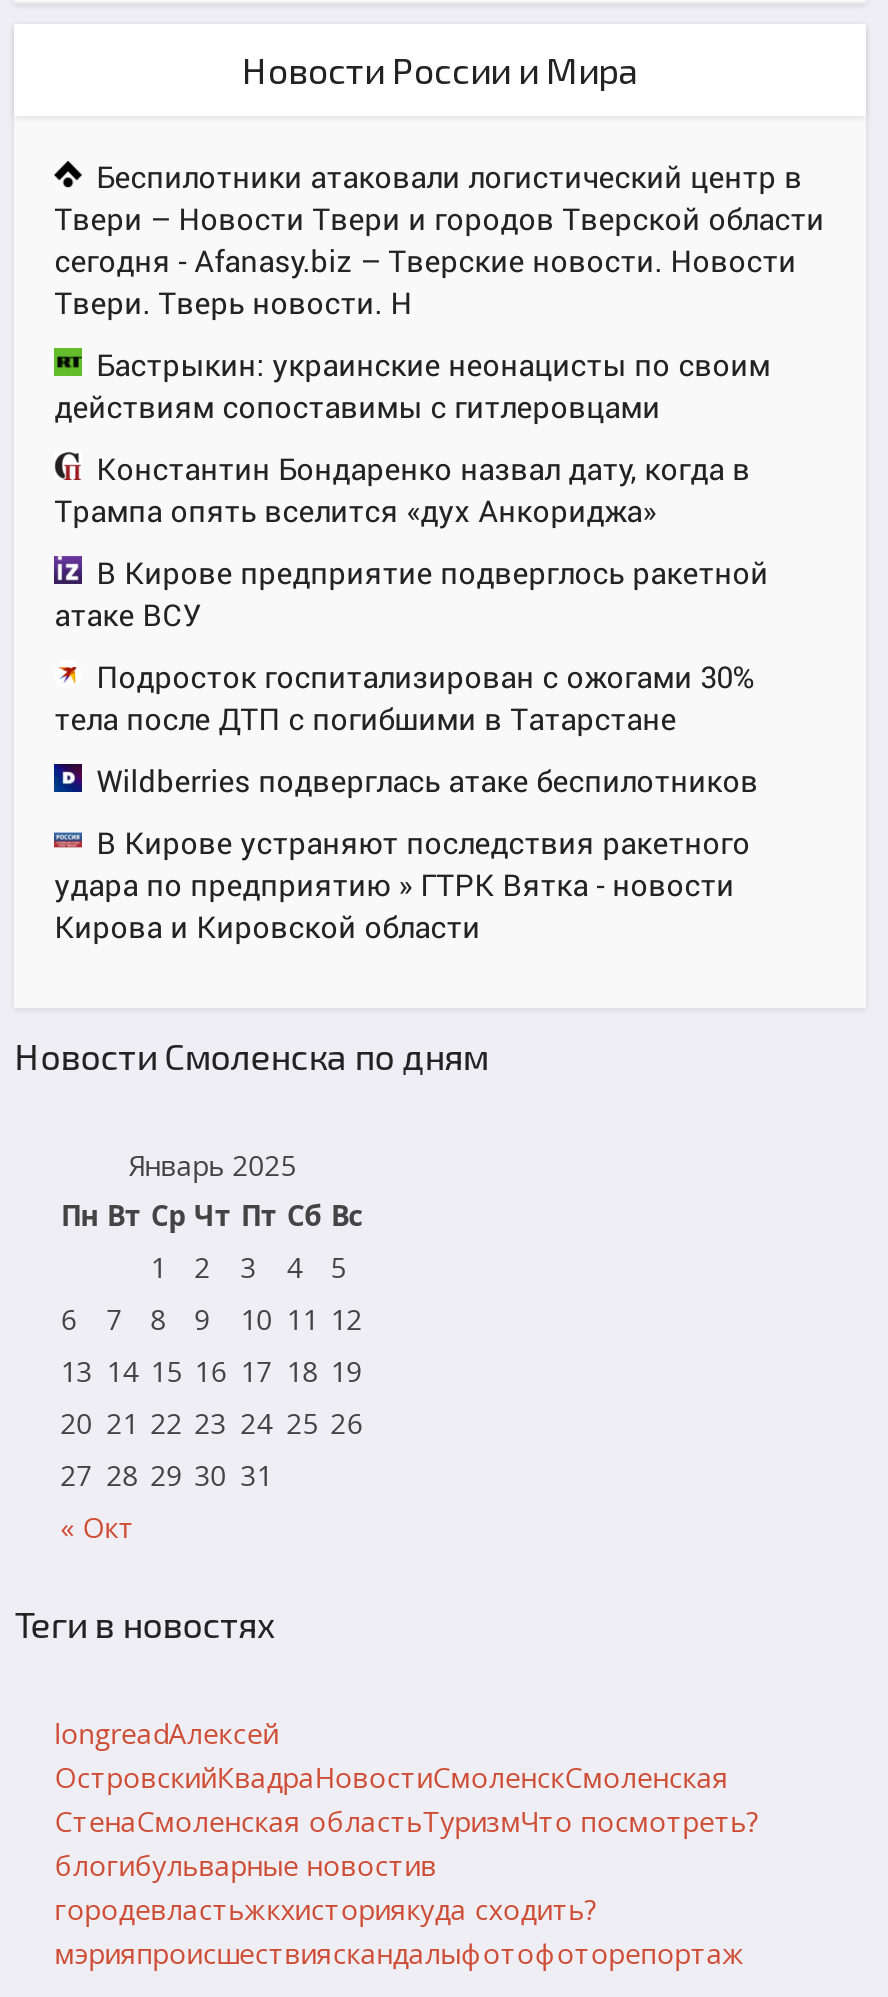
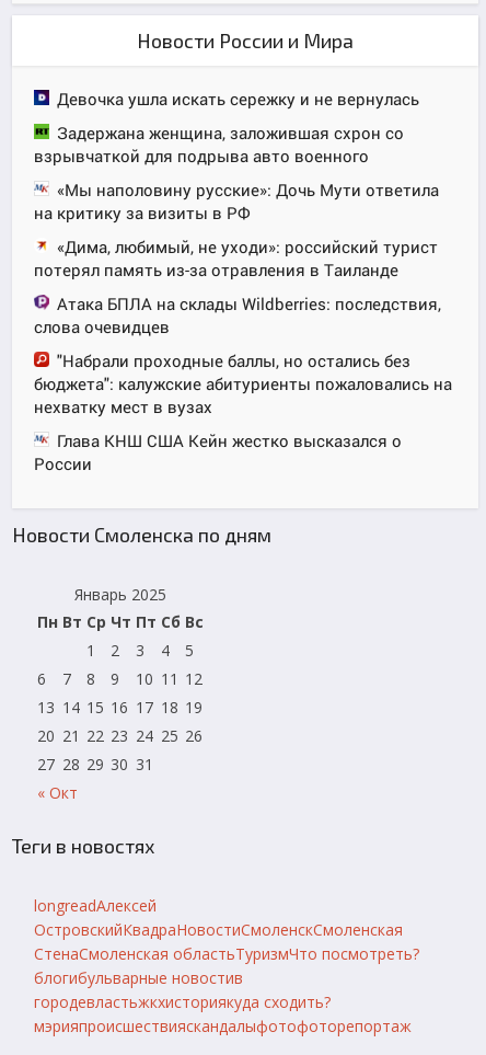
- Беспилотники атаковали логистический центр в
- Твери – Новости Твери и городов Тверской области
- сегодня - Afanasy.biz – Тверские новости. Новости
- Твери. Тверь новости. Н
+ Девочка ушла искать сережку и не вернулась

- Бастрыкин: украинские неонацисты по своим
- действиям сопоставимы с гитлеровцами
+ Задержана женщина, заложившая схрон со
+ взрывчаткой для подрыва авто военного

- Константин Бондаренко назвал дату, когда в
- Трампа опять вселится «дух Анкориджа»
+ «Мы наполовину русские»: Дочь Мути ответила
+ на критику за визиты в РФ

- В Кирове предприятие подверглось ракетной
- атаке ВСУ
+ «Дима, любимый, не уходи»: российский турист
+ потерял память из-за отравления в Таиланде

- Подросток госпитализирован с ожогами 30%
- тела после ДТП с погибшими в Татарстане
+ Атака БПЛА на склады Wildberries: последствия,
+ слова очевидцев

- Wildberries подверглась атаке беспилотников
+ "Набрали проходные баллы, но остались без
+ бюджета": калужские абитуриенты пожаловались на
+ нехватку мест в вузах

- В Кирове устраняют последствия ракетного
- удара по предприятию » ГТРК Вятка - новости
- Кирова и Кировской области
+ Глава КНШ США Кейн жестко высказался о
+ России
